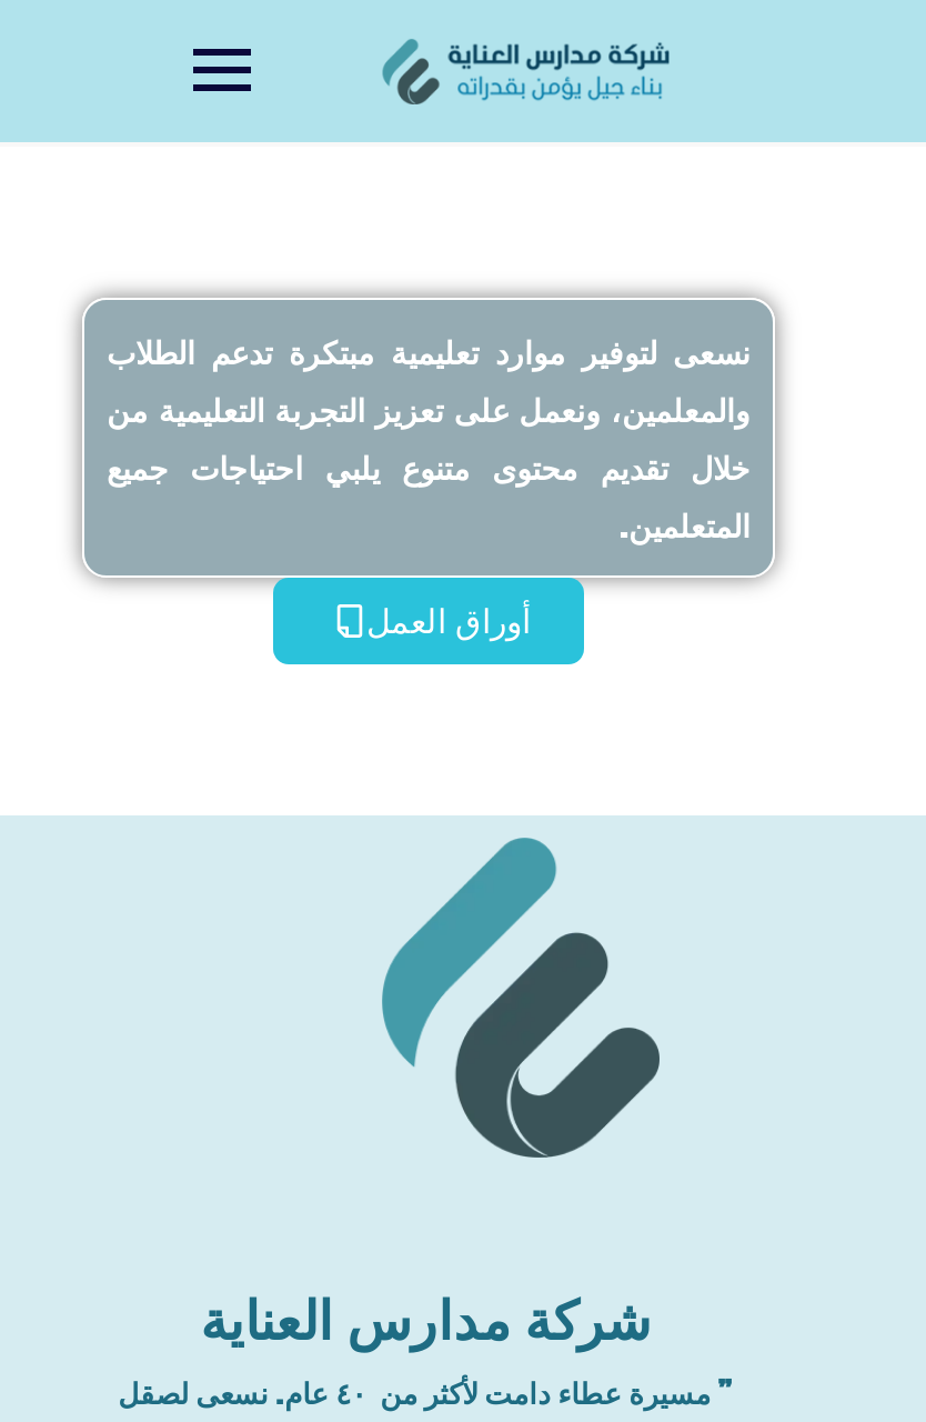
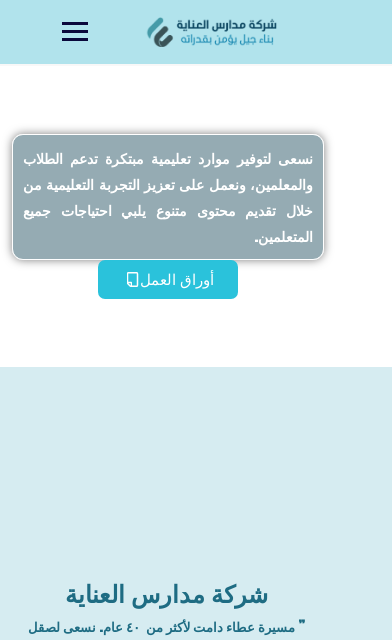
- [image]
